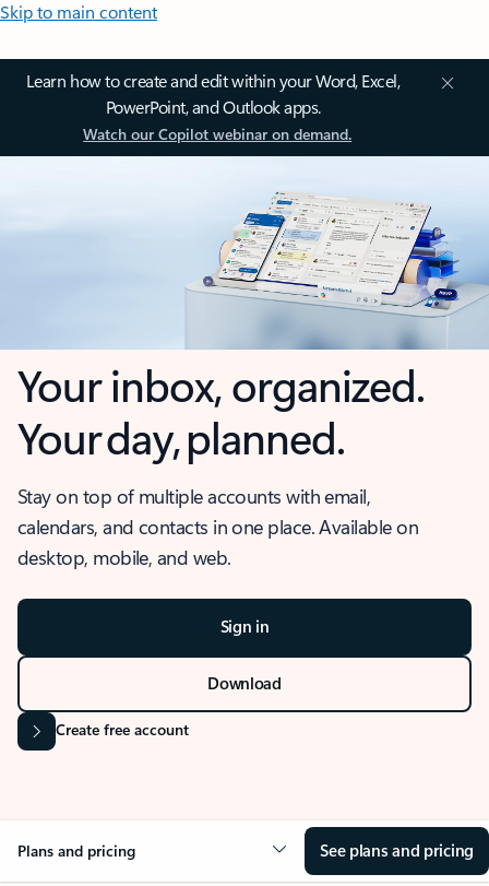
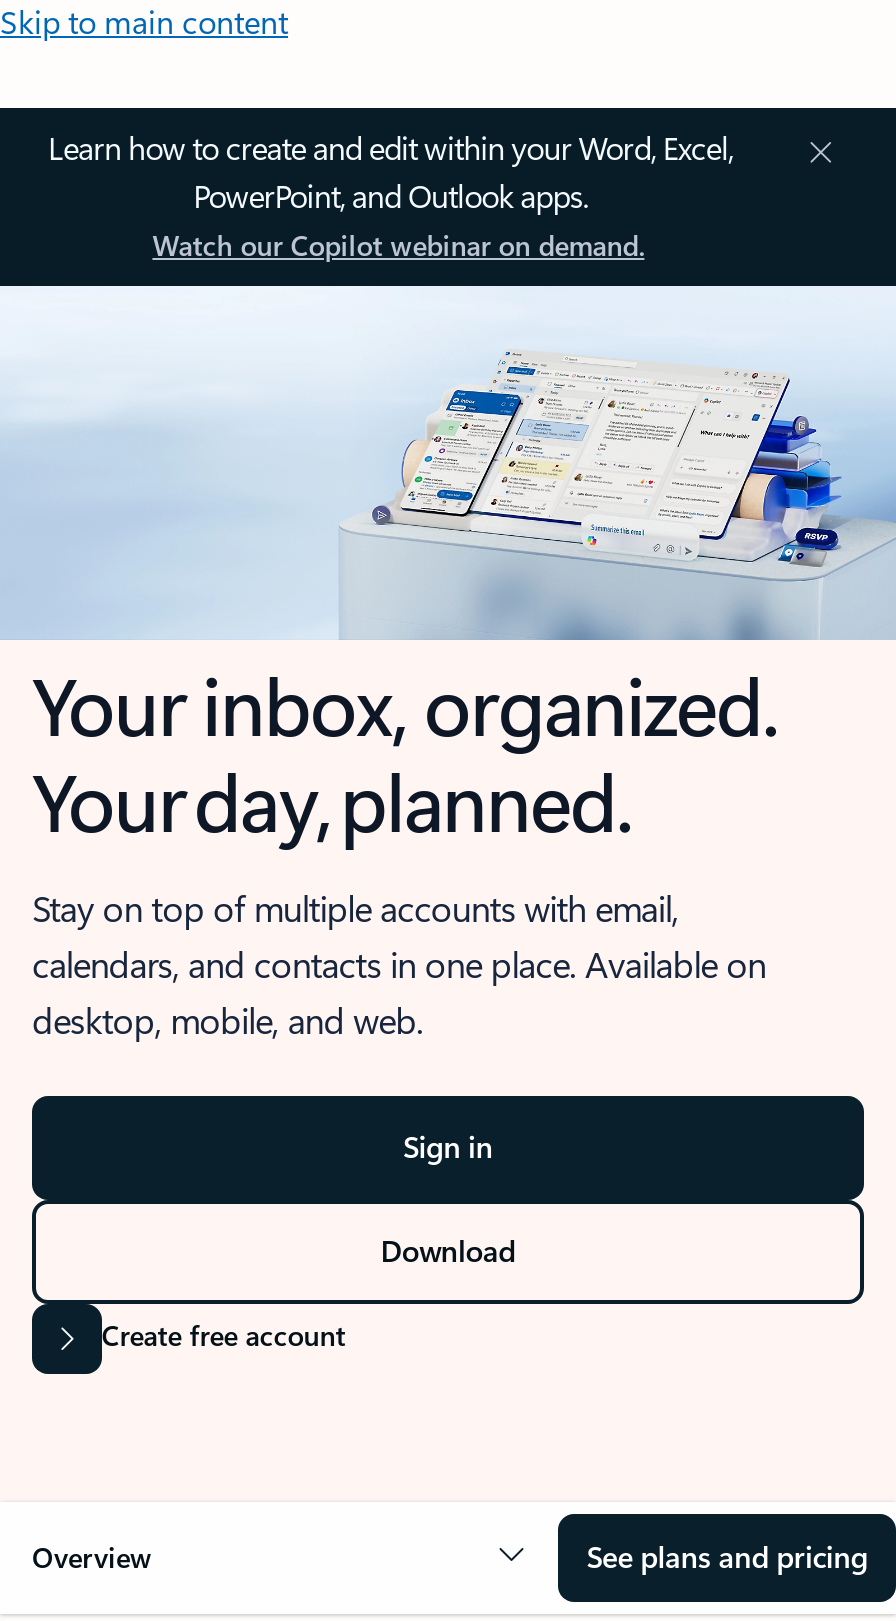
- Plans and pricing
+ Overview
